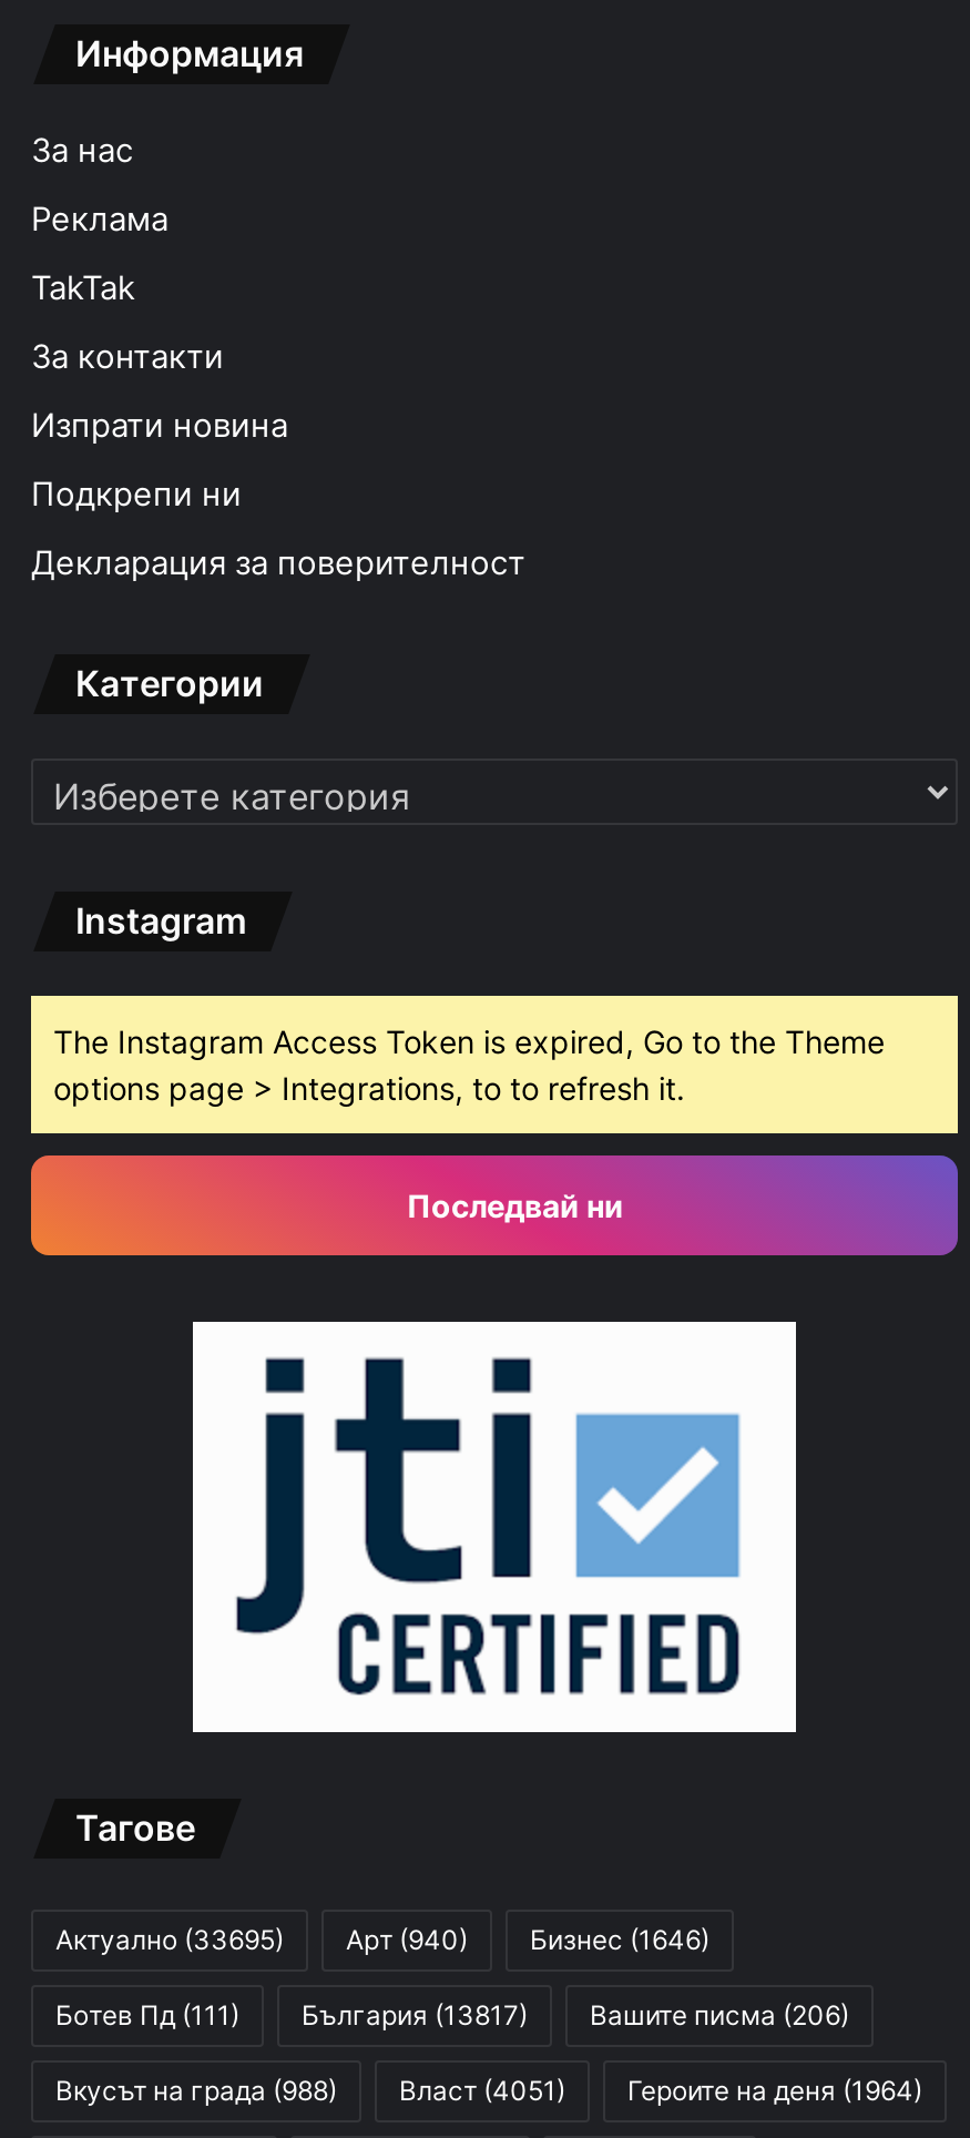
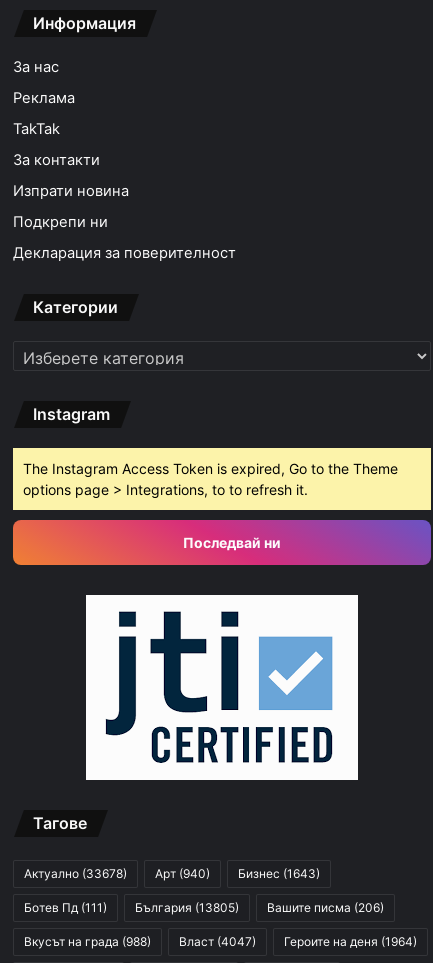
- Актуално (33695)
+ Актуално (33678)

- Бизнес (1646)
+ Бизнес (1643)

- Ботев Пд (111) България (13817) Вашите писма (206)
+ Ботев Пд (111) България (13805) Вашите писма (206)

- Вкусът на града (988) Власт (4051) Героите на деня (1964)
+ Вкусът на града (988) Власт (4047) Героите на деня (1964)
